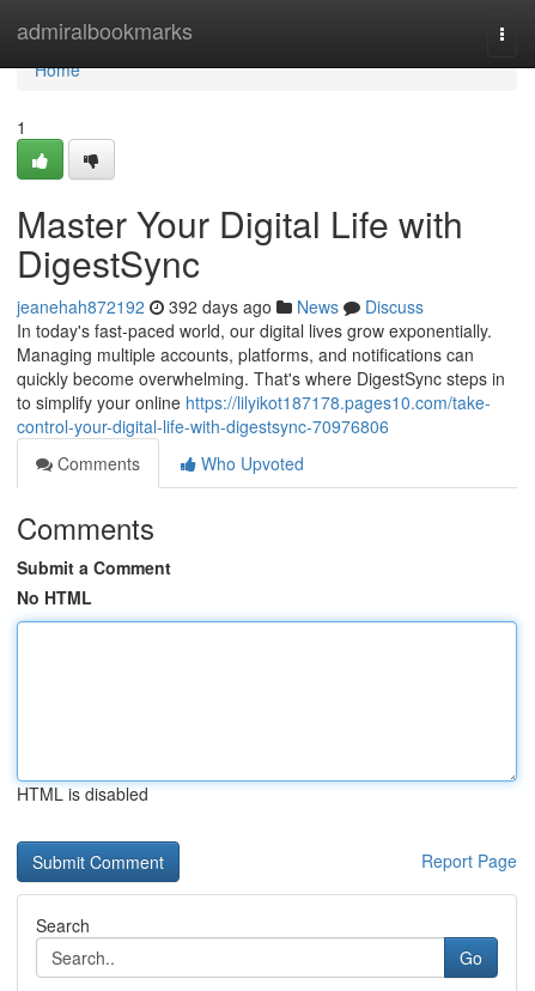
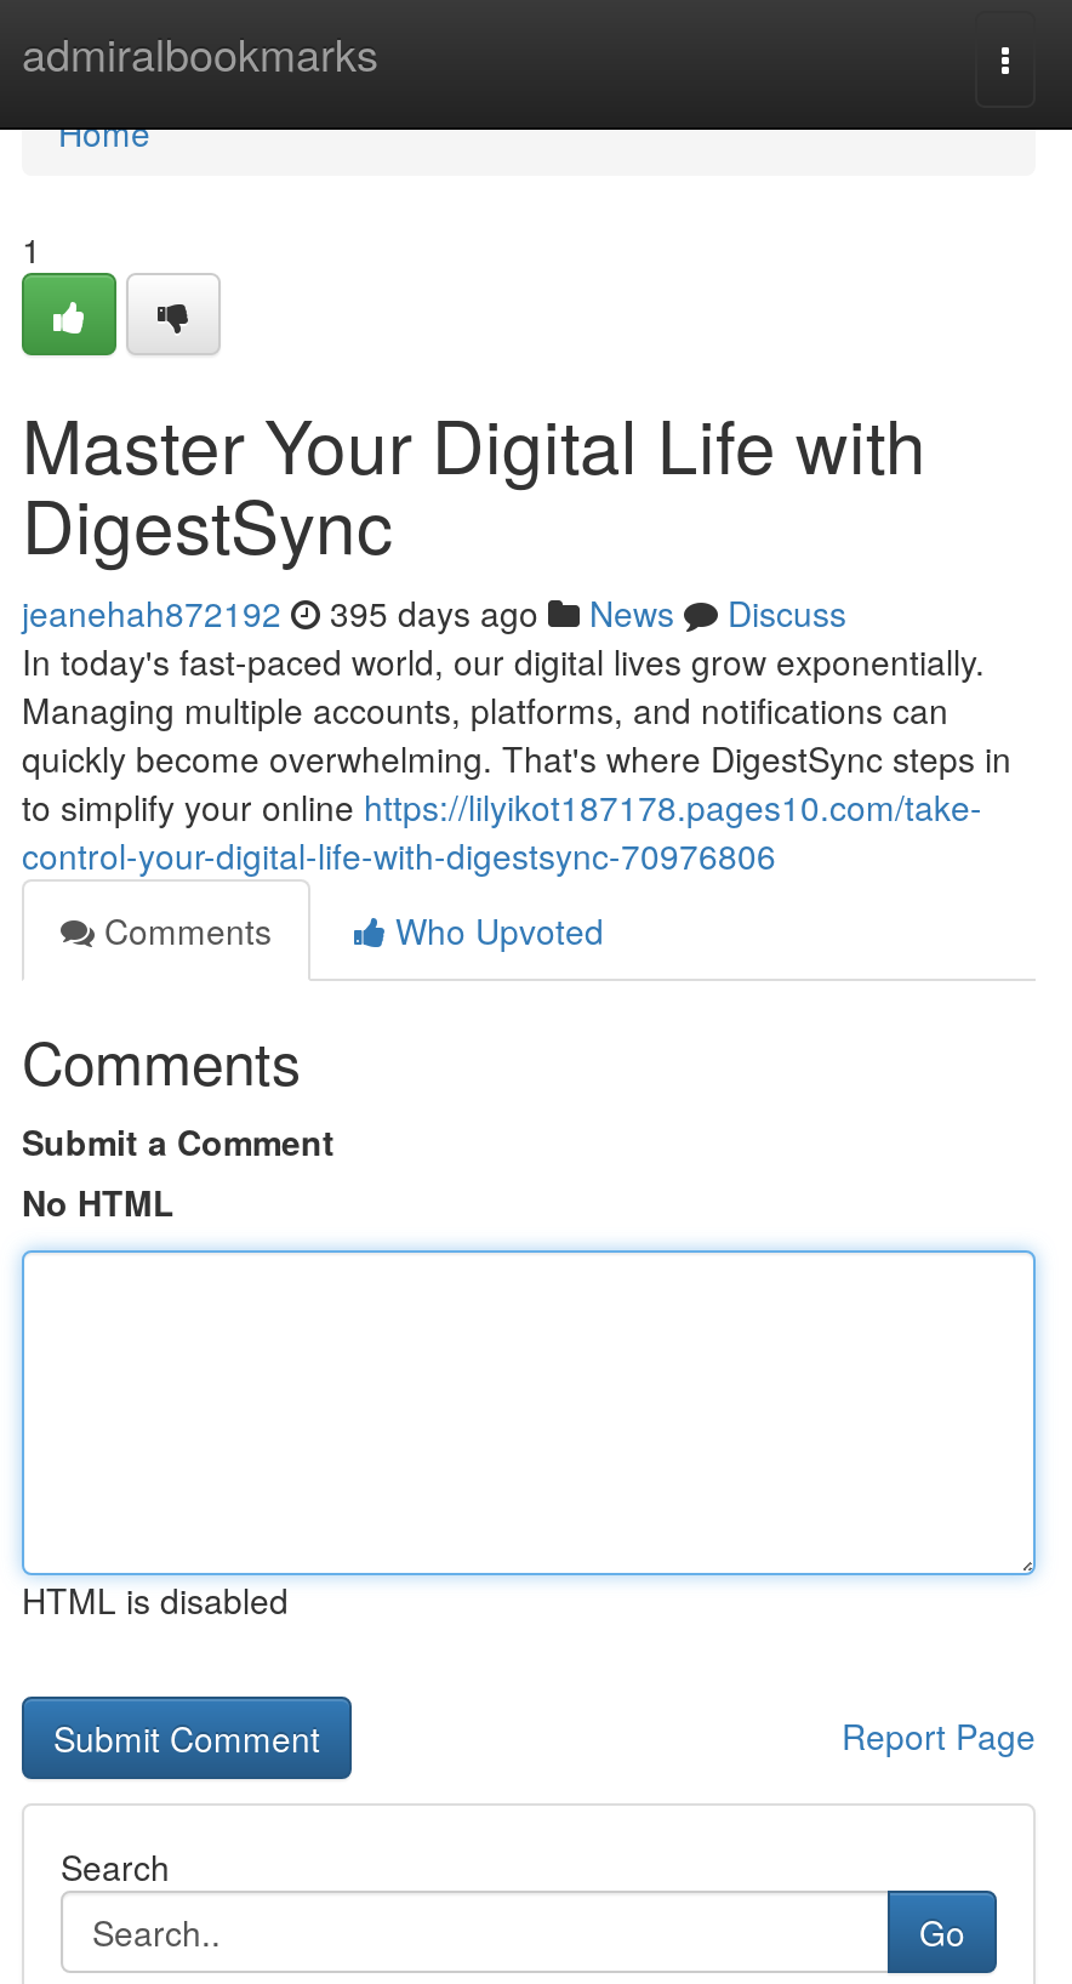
- jeanehah872192 392 days ago News Discuss
+ jeanehah872192 395 days ago News Discuss
